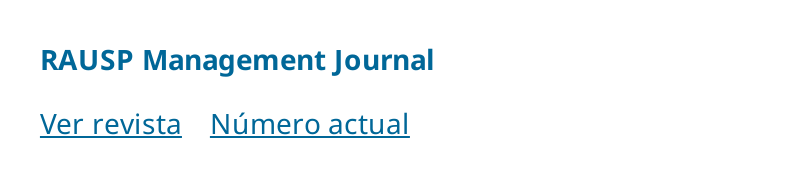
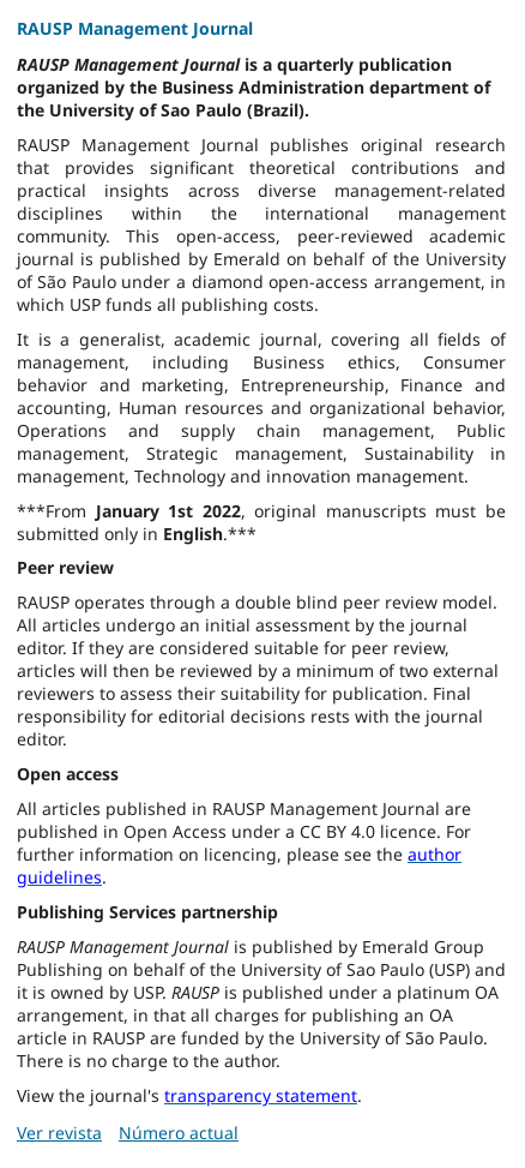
+ RAUSP Management Journal is a quarterly publication
+ organized by the Business Administration department of
+ the University of Sao Paulo (Brazil).
+ RAUSP Management Journal publishes original research
+ that provides significant theoretical contributions and
+ practical insights across diverse management-related
+ disciplines within the international management
+ community. This open-access, peer-reviewed academic
+ journal is published by Emerald on behalf of the University
+ of São Paulo under a diamond open-access arrangement, in
+ which USP funds all publishing costs.
+ It is a generalist, academic journal, covering all fields of
+ management, including Business ethics, Consumer
+ behavior and marketing, Entrepreneurship, Finance and
+ accounting, Human resources and organizational behavior,
+ Operations and supply chain management, Public
+ management, Strategic management, Sustainability in
+ management, Technology and innovation management.
+ ***From January 1st 2022, original manuscripts must be
+ submitted only in English.***
+ Peer review
+ RAUSP operates through a double blind peer review model.
+ All articles undergo an initial assessment by the journal
+ editor. If they are considered suitable for peer review,
+ articles will then be reviewed by a minimum of two external
+ reviewers to assess their suitability for publication. Final
+ responsibility for editorial decisions rests with the journal
+ editor.
+ Open access
+ All articles published in RAUSP Management Journal are
+ published in Open Access under a CC BY 4.0 licence. For
+ further information on licencing, please see the author
+ guidelines.
+ Publishing Services partnership
+ RAUSP Management Journal is published by Emerald Group
+ Publishing on behalf of the University of Sao Paulo (USP) and
+ it is owned by USP. RAUSP is published under a platinum OA
+ arrangement, in that all charges for publishing an OA
+ article in RAUSP are funded by the University of São Paulo.
+ There is no charge to the author.
+ View the journal's transparency statement.
